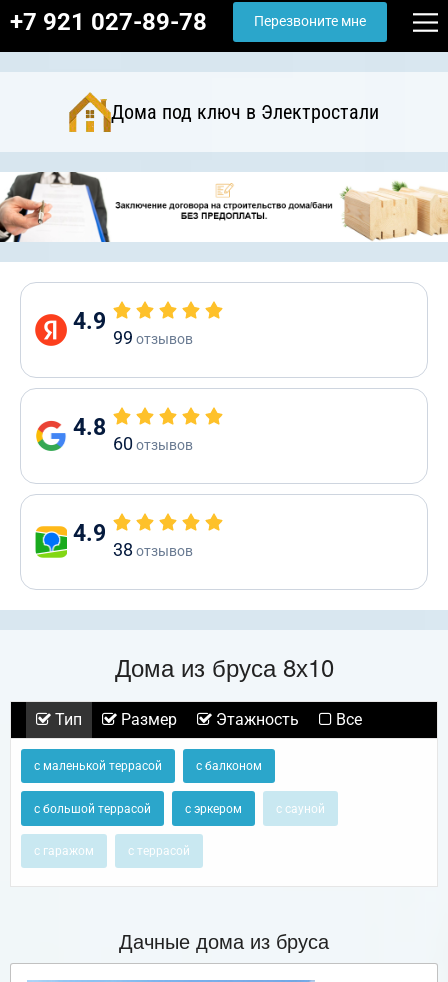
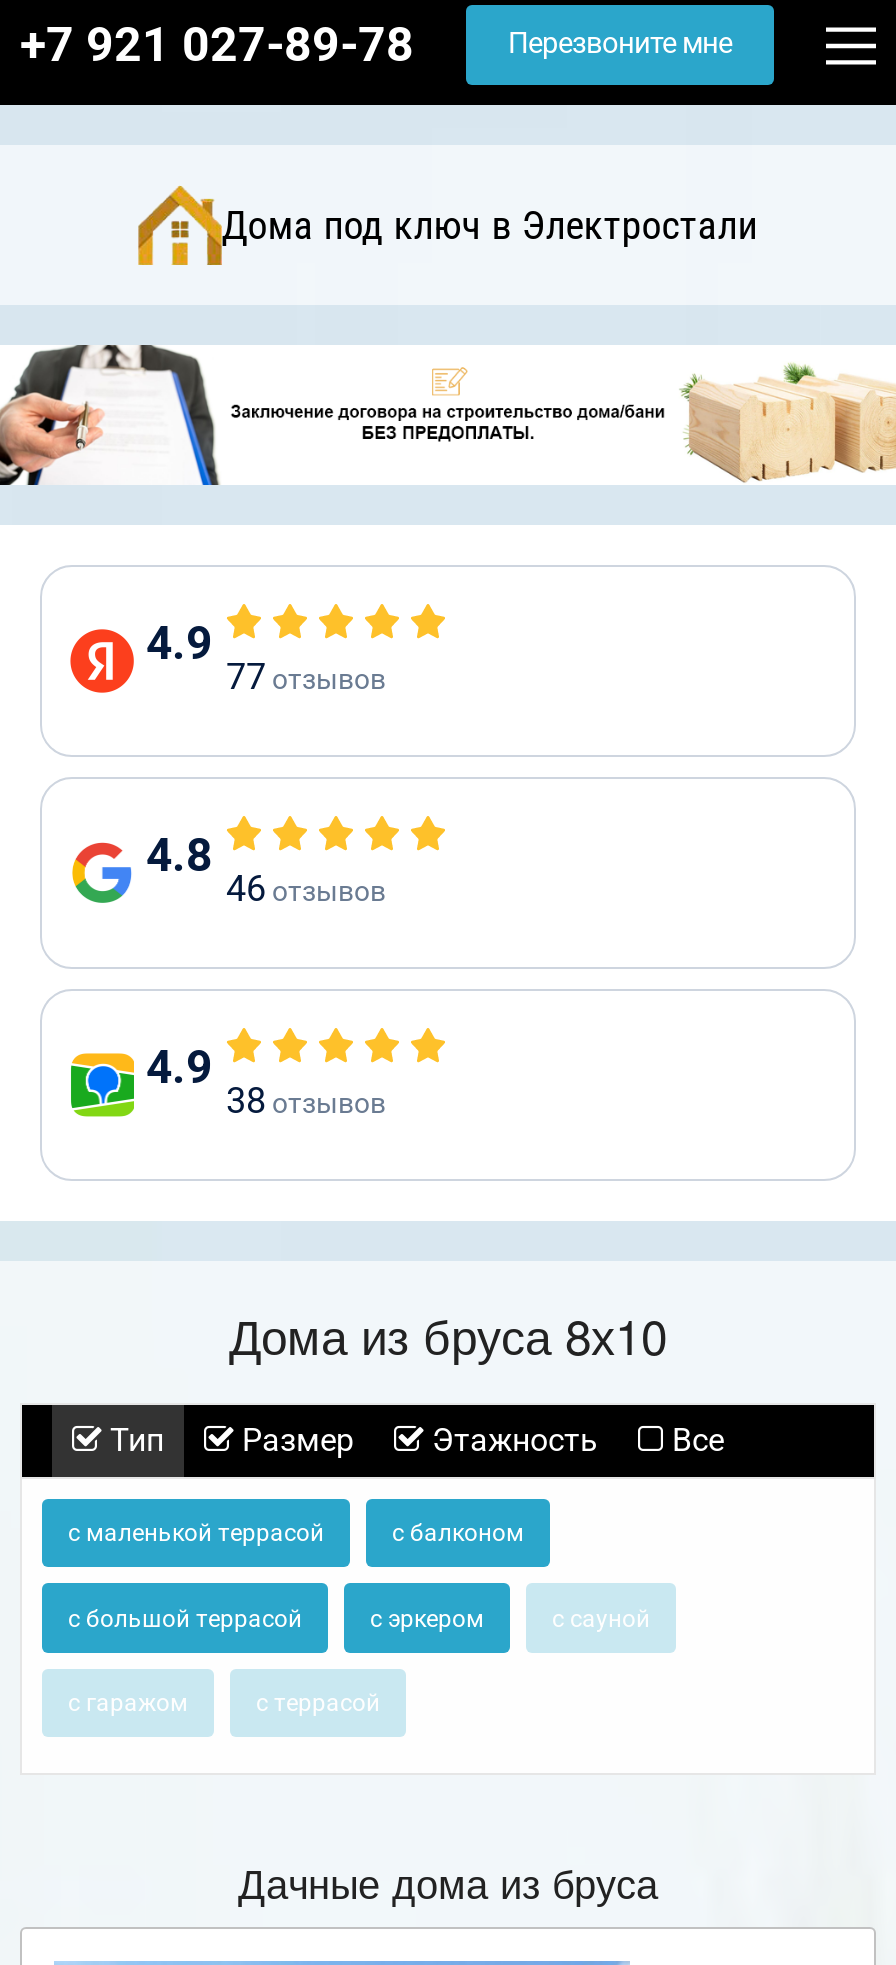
- 99 отзывов
+ 77 отзывов

- 60 отзывов
+ 46 отзывов
